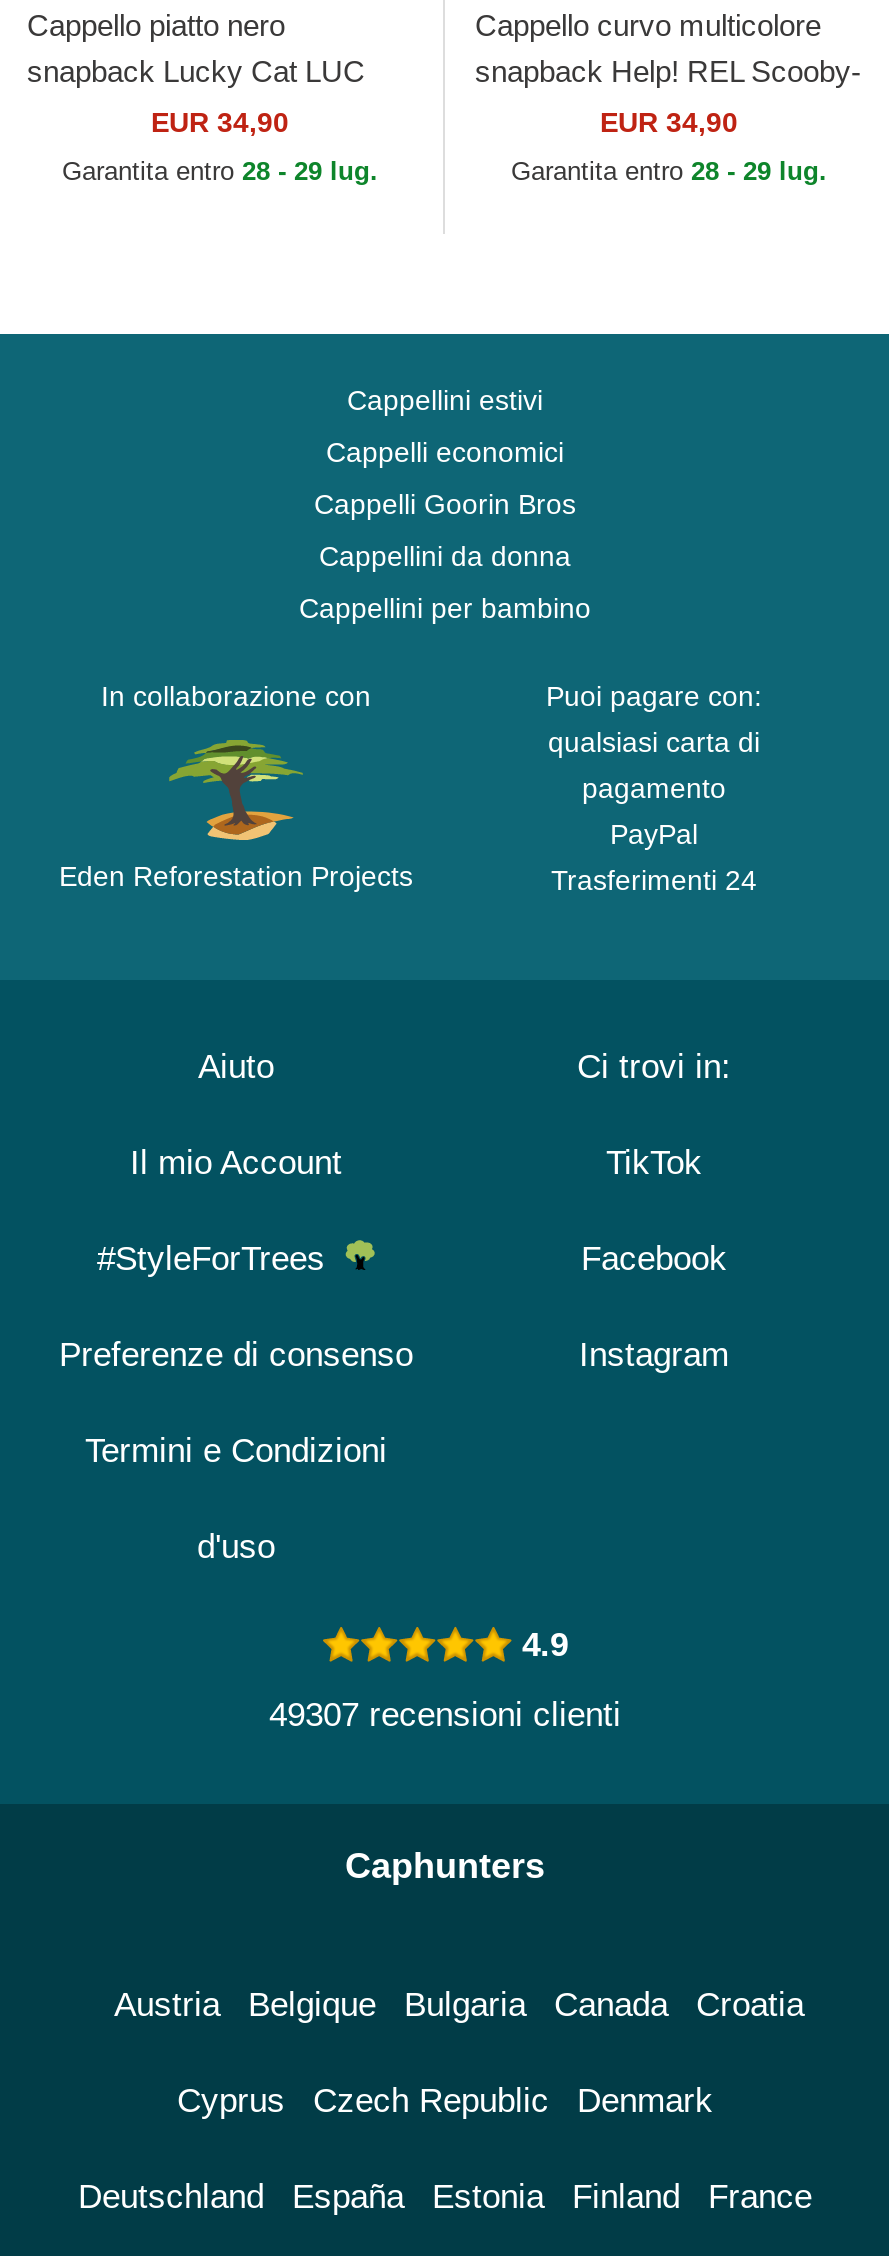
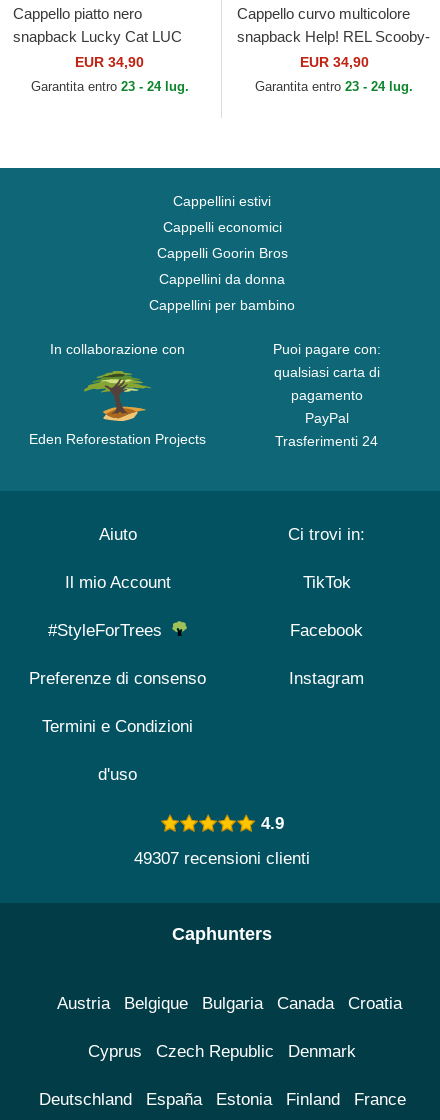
- Garantita entro 28 - 29 lug.
+ Garantita entro 23 - 24 lug.

- Garantita entro 28 - 29 lug.
+ Garantita entro 23 - 24 lug.
